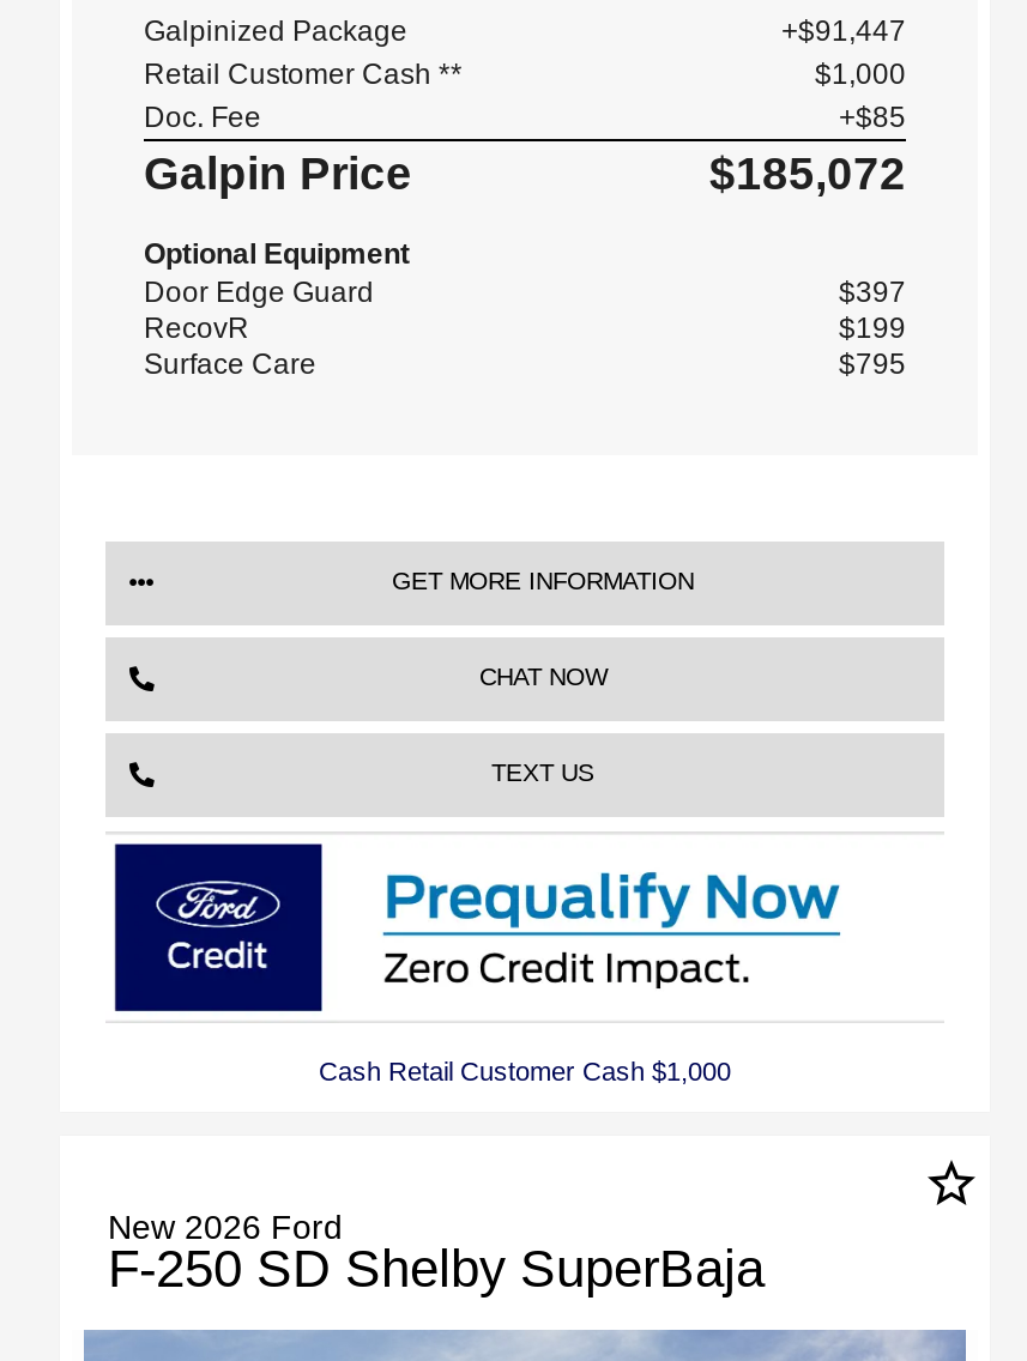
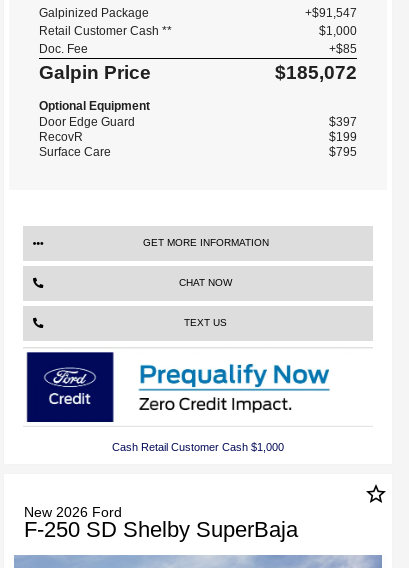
- +$91,447
+ +$91,547
